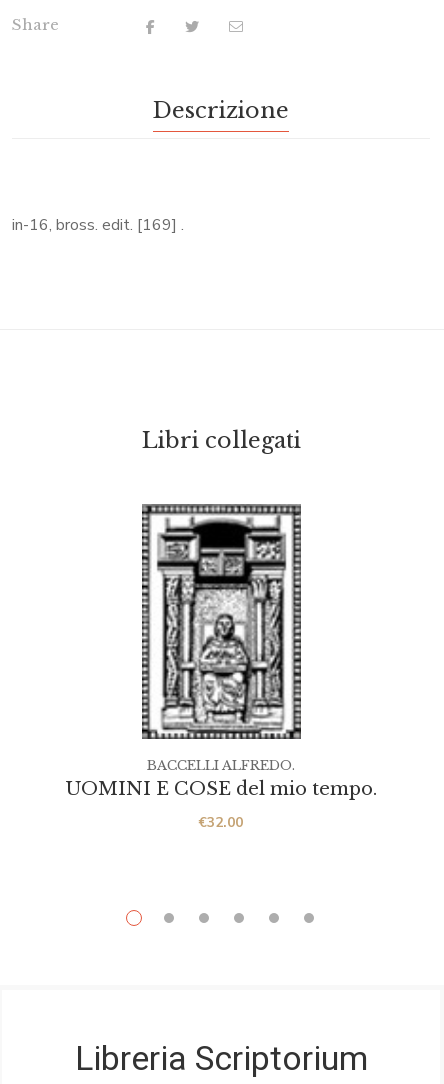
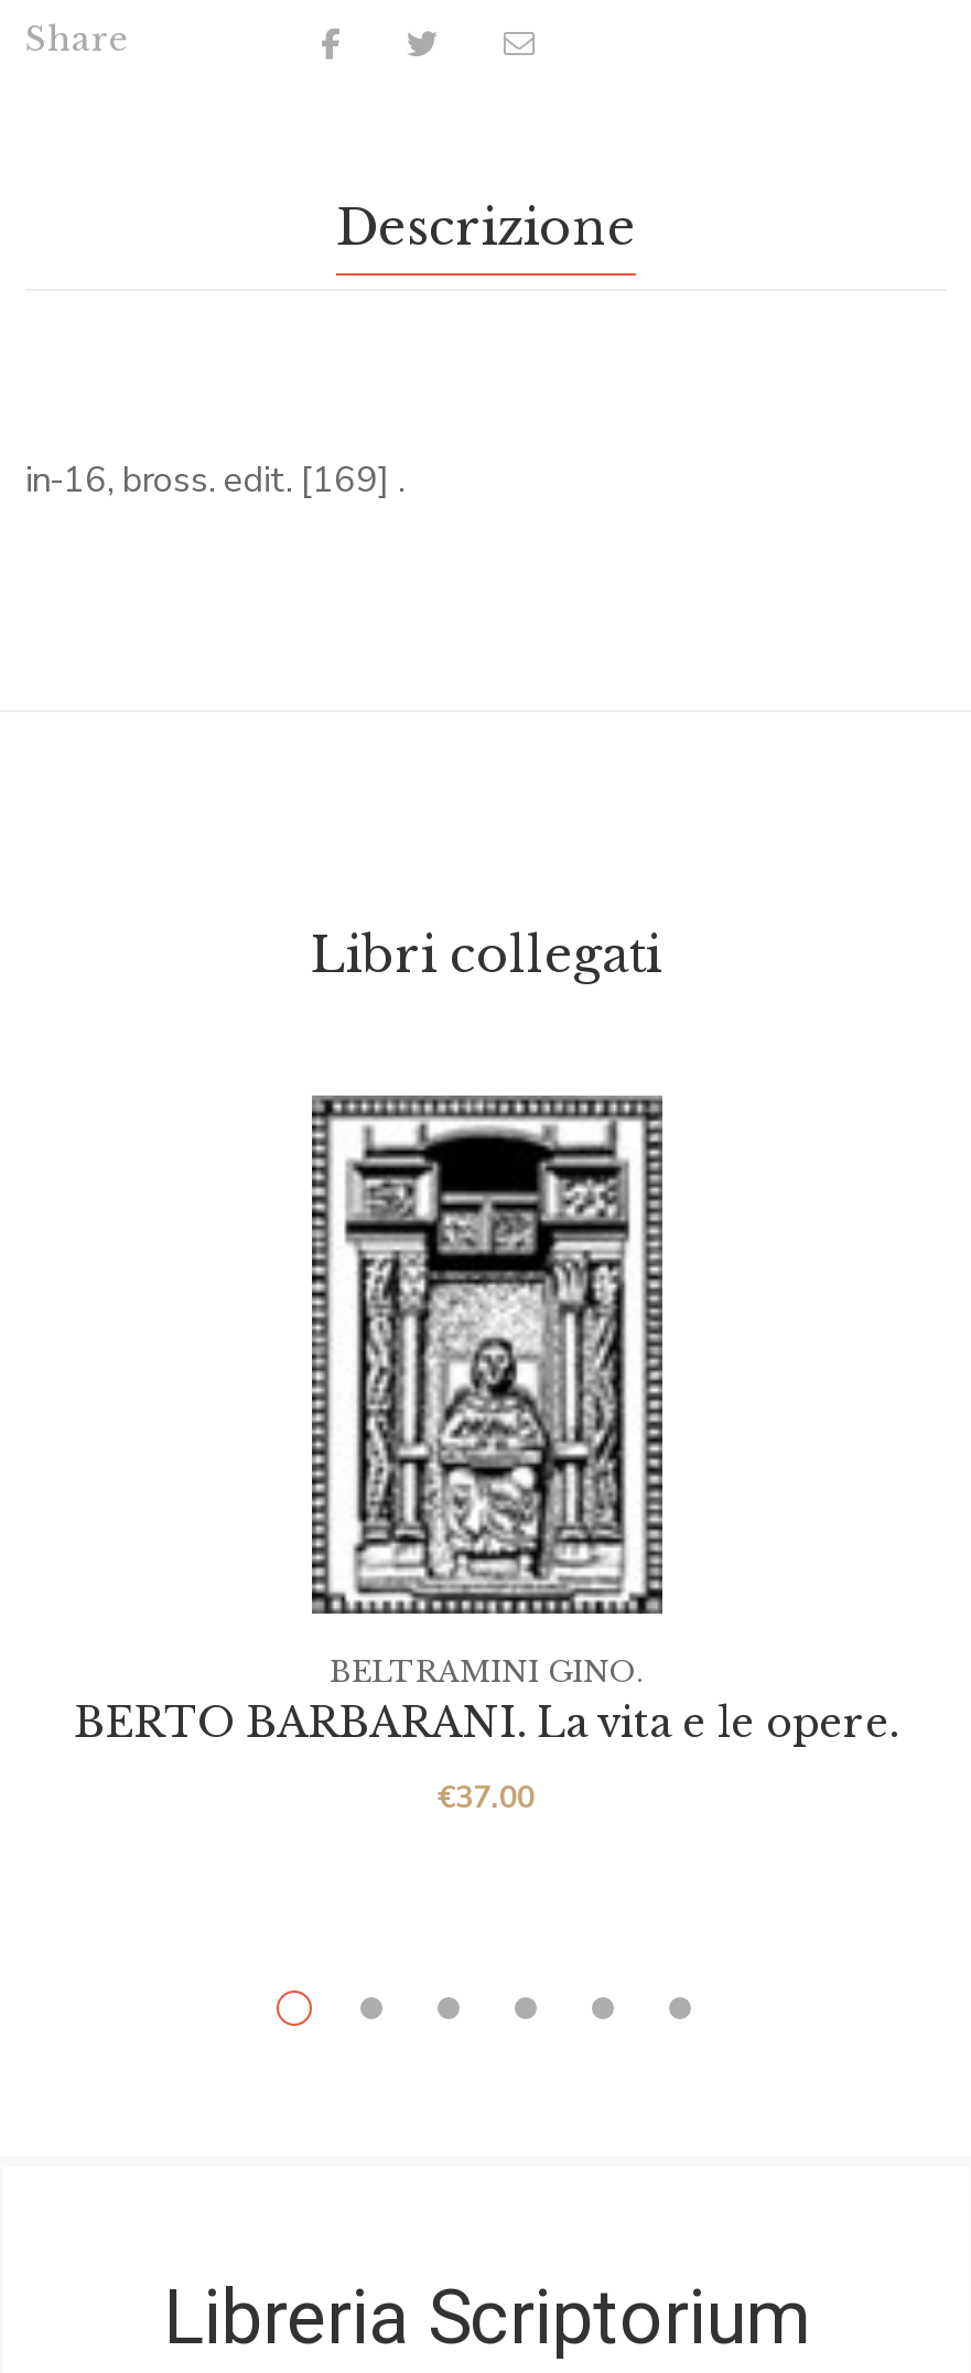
- BACCELLI ALFREDO.
+ BELTRAMINI GINO.

- UOMINI E COSE del mio tempo.
+ BERTO BARBARANI. La vita e le opere.

- €32.00
+ €37.00
